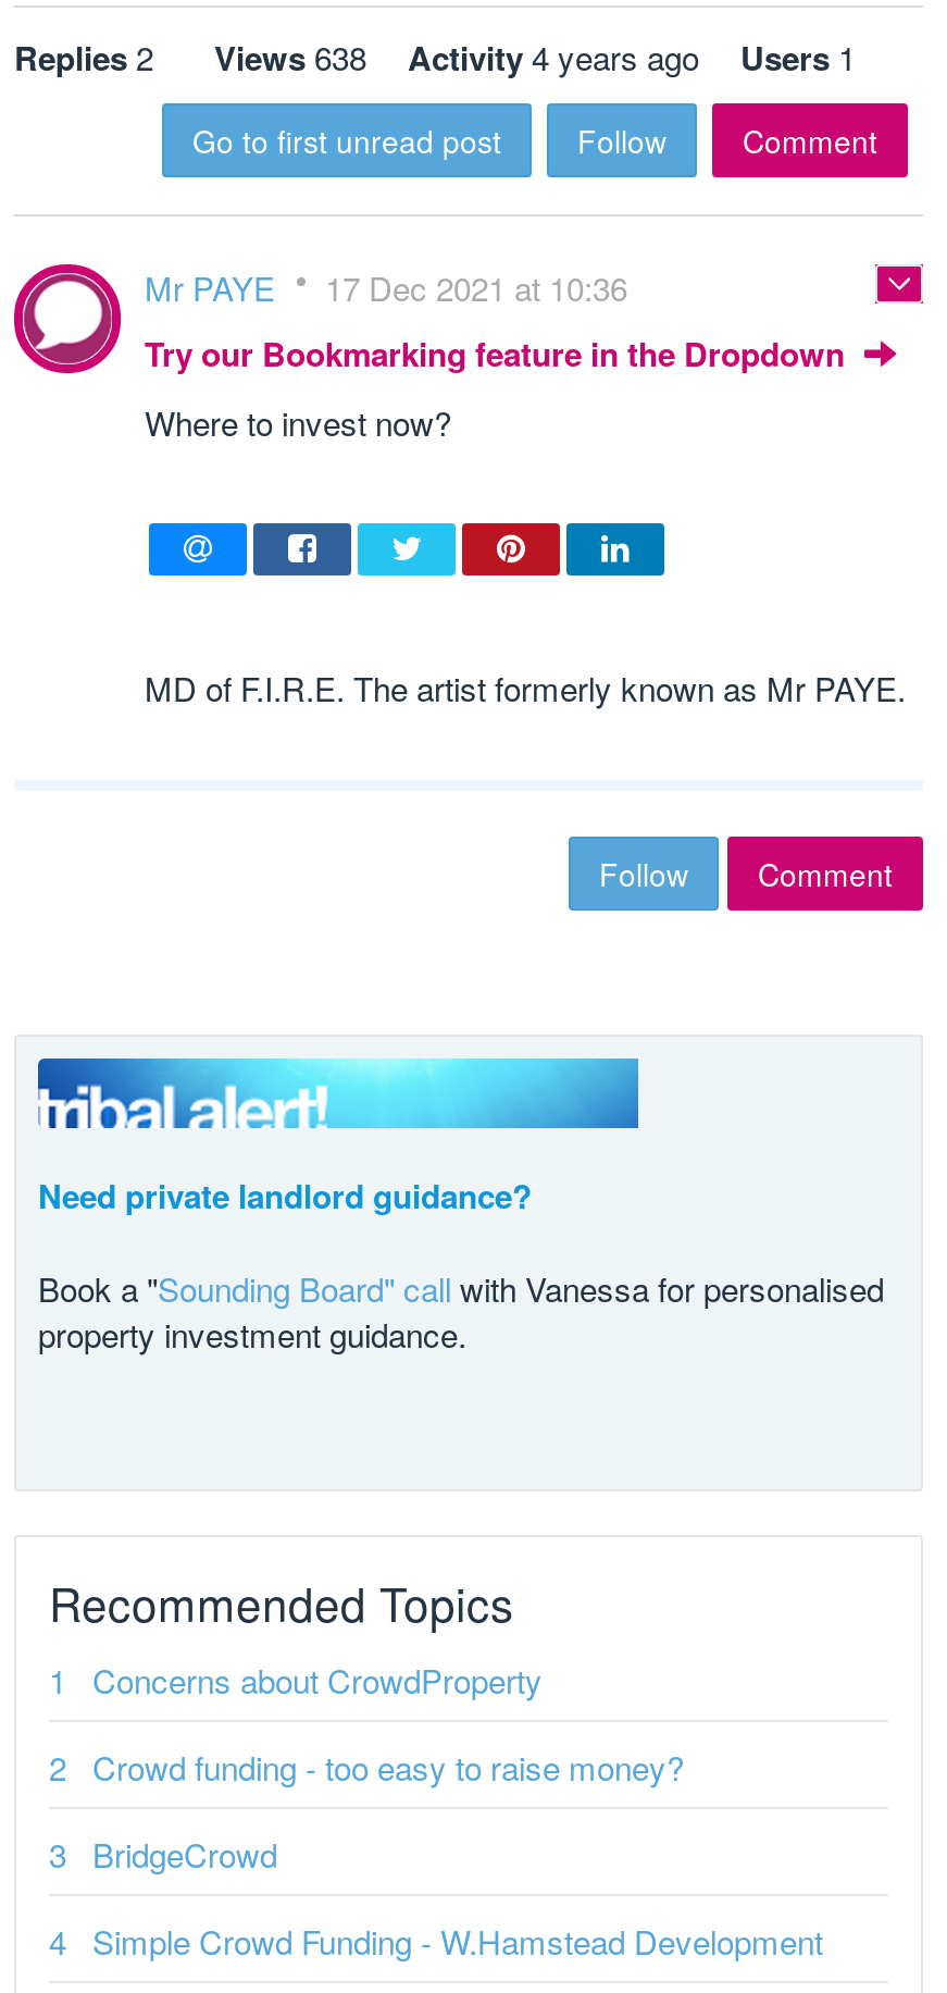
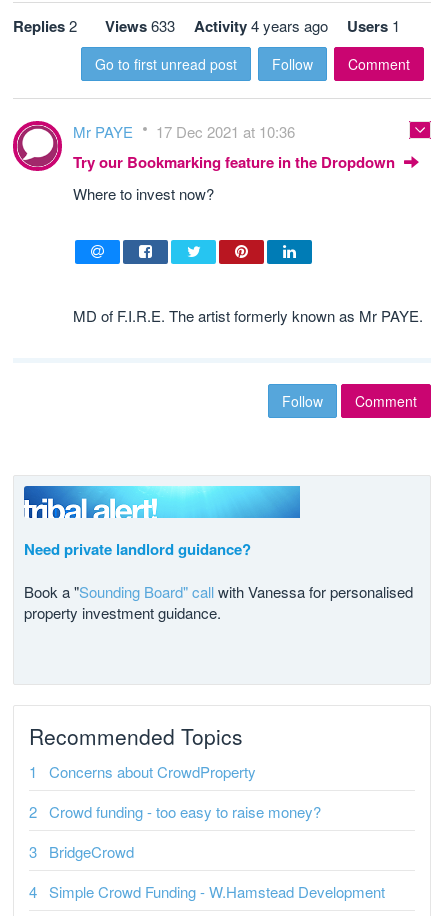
- Replies 2 Views 638 Activity 4 years ago Users 1
+ Replies 2 Views 633 Activity 4 years ago Users 1
